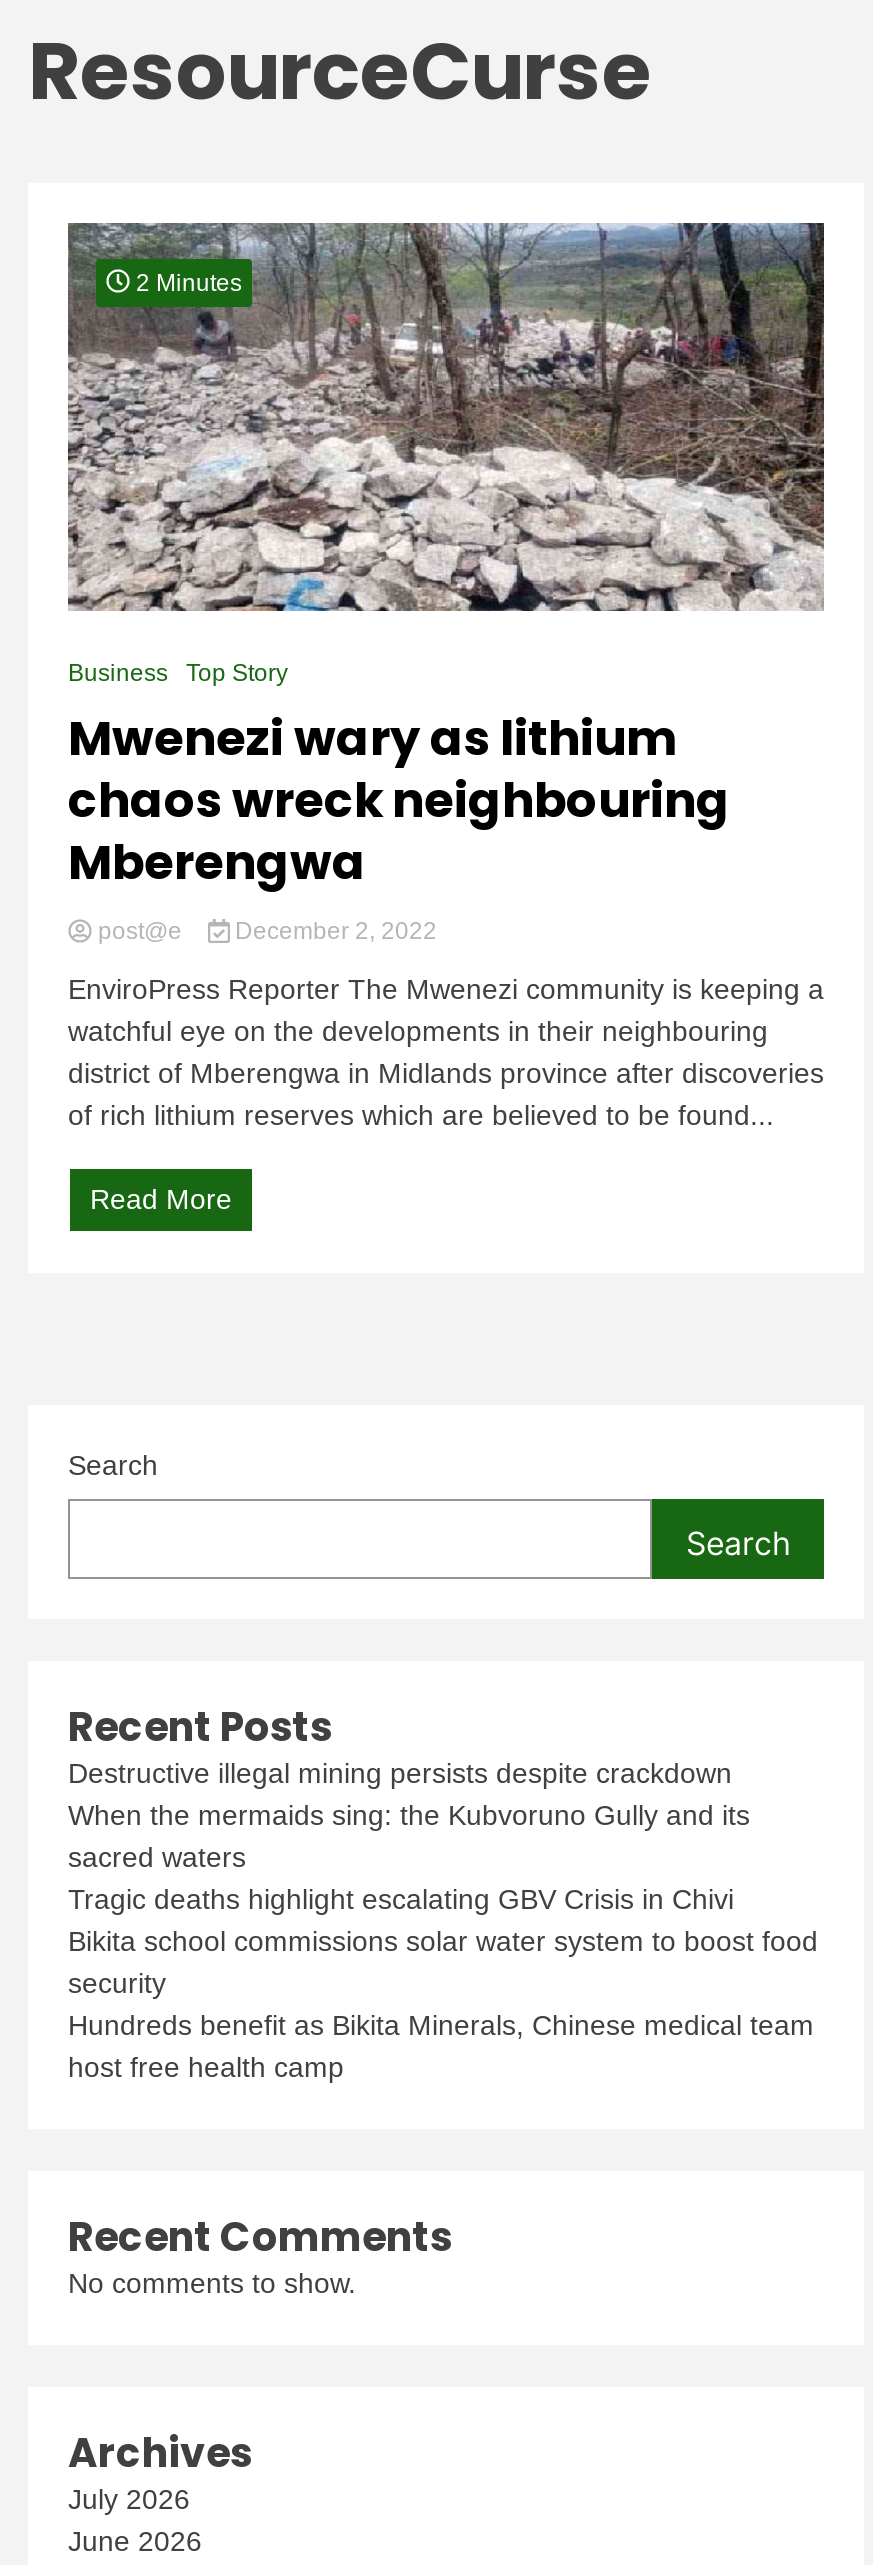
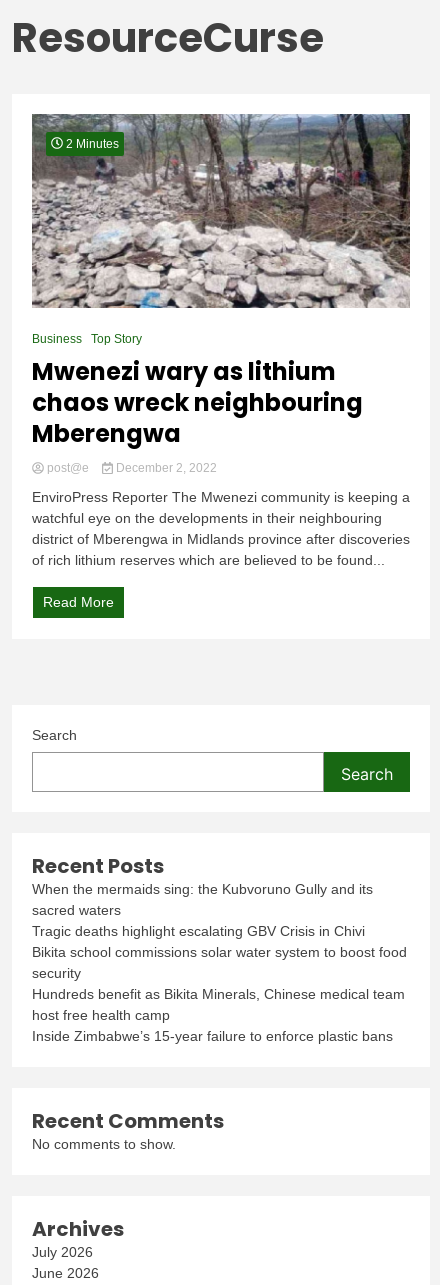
- Destructive illegal mining persists despite crackdown

moved up: When the mermaids sing: the Kubvoruno Gully and its | sacred waters | Tragic deaths highlight escalating GBV Crisis in Chivi | Bikita school commissions solar water system to boost food | security | Hundreds benefit as Bikita Minerals, Chinese medical team | host free health camp

+ Inside Zimbabwe’s 15-year failure to enforce plastic bans
